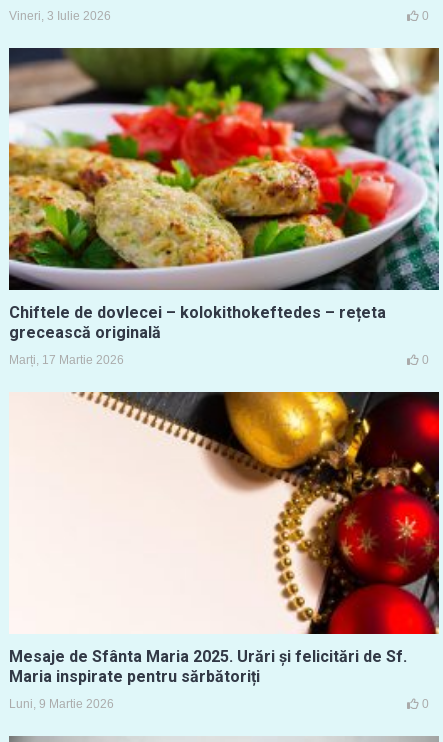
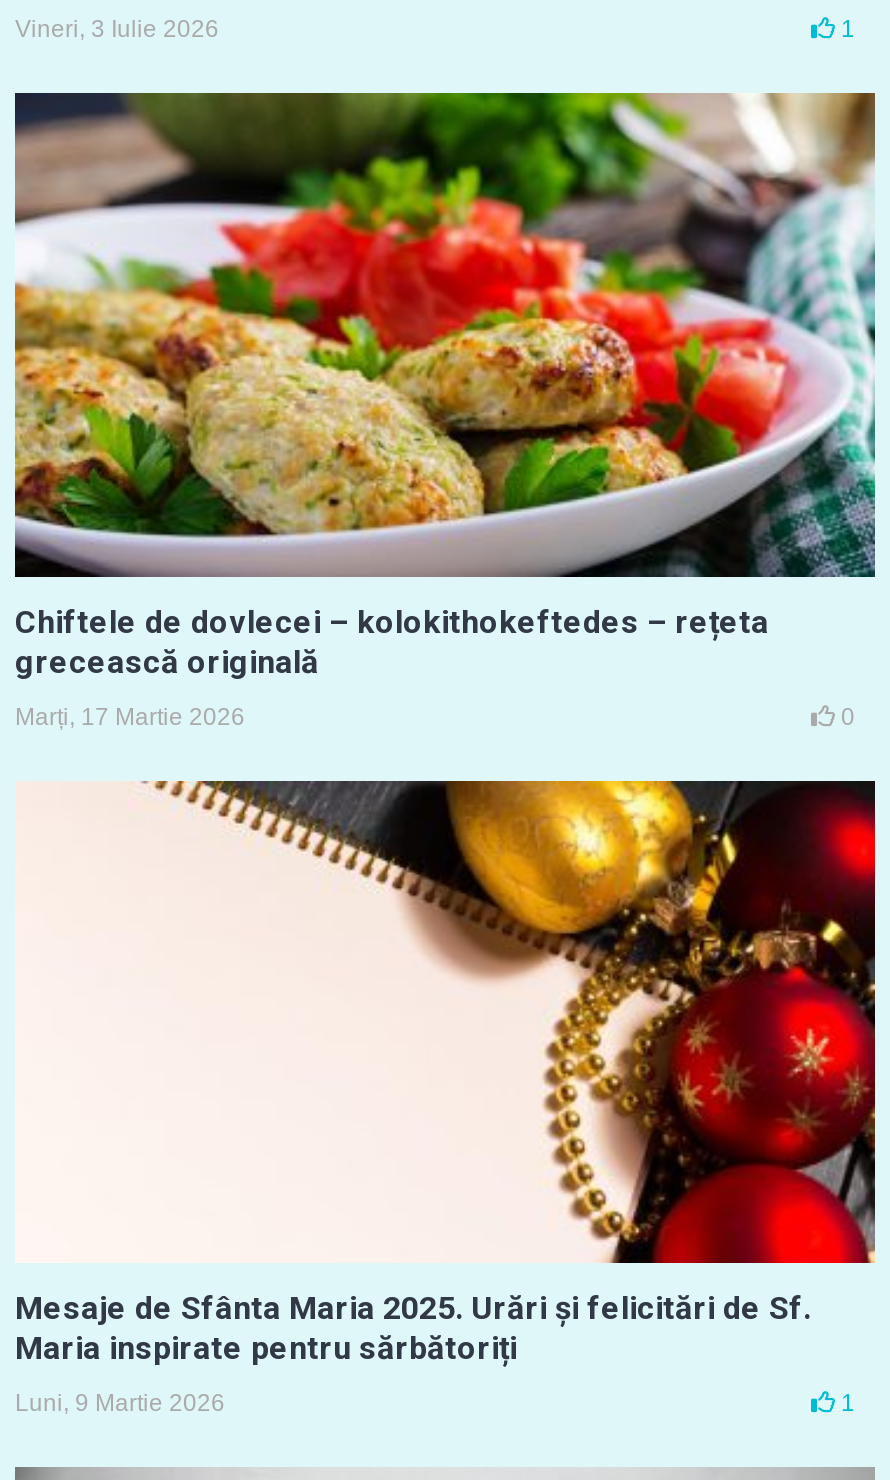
- 0
+ 1

- 0
+ 1
